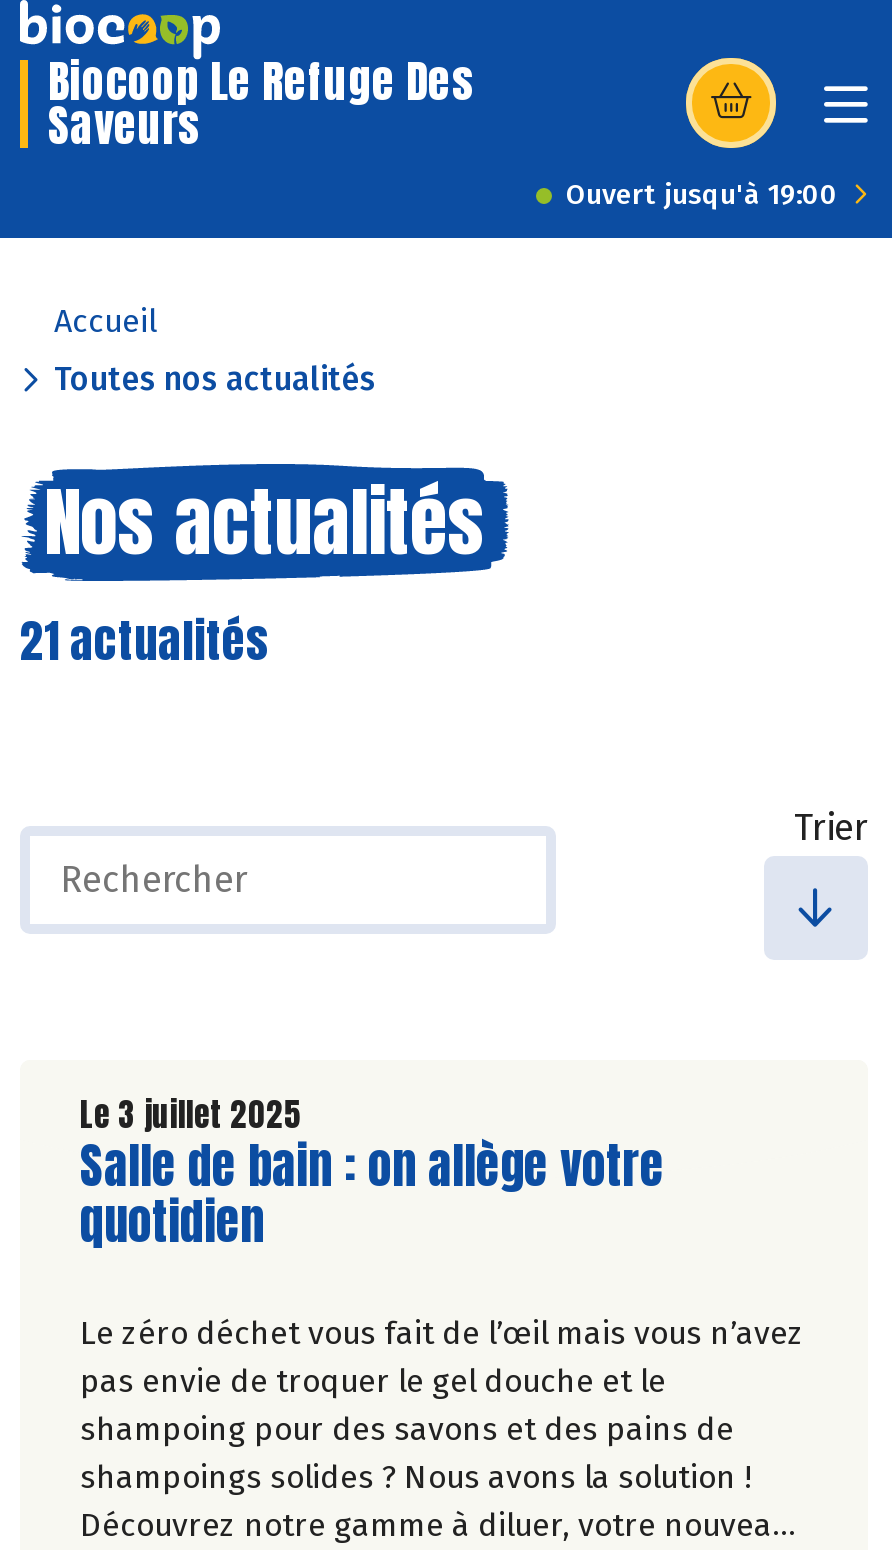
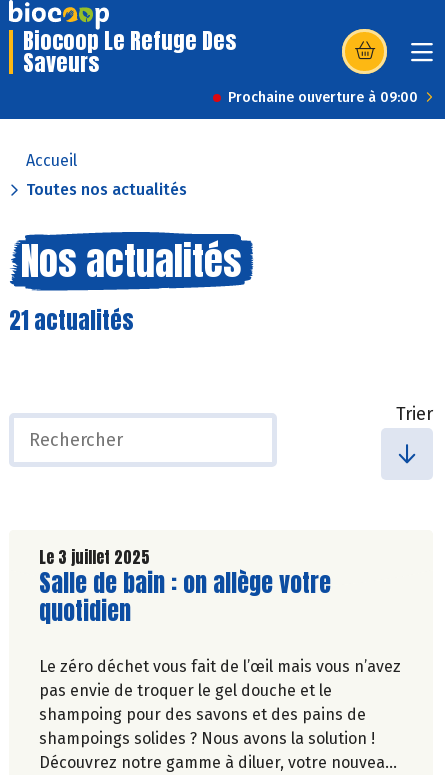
- Ouvert jusqu'à 19:00
+ Prochaine ouverture à 09:00
